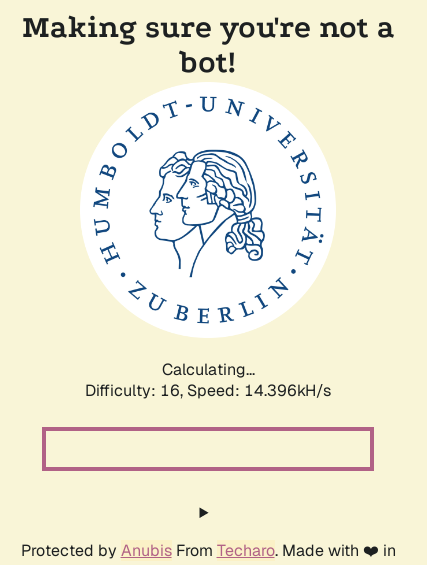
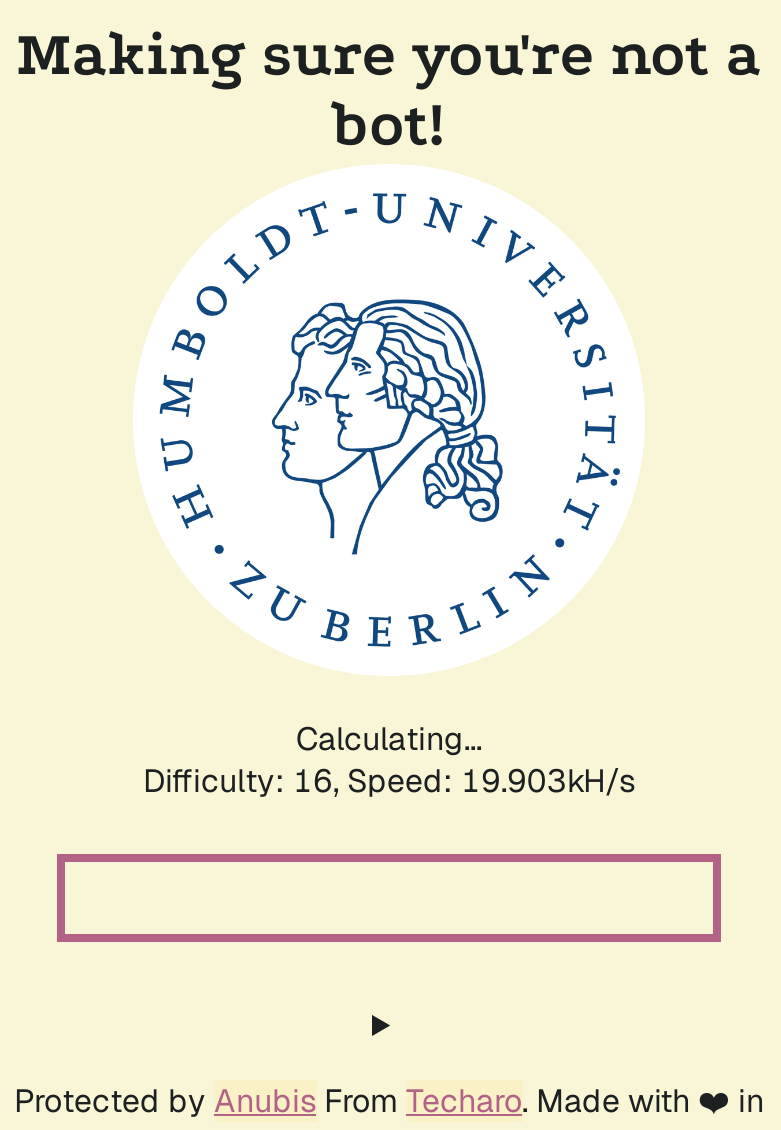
- Difficulty: 16, Speed: 14.396kH/s
+ Difficulty: 16, Speed: 19.903kH/s
